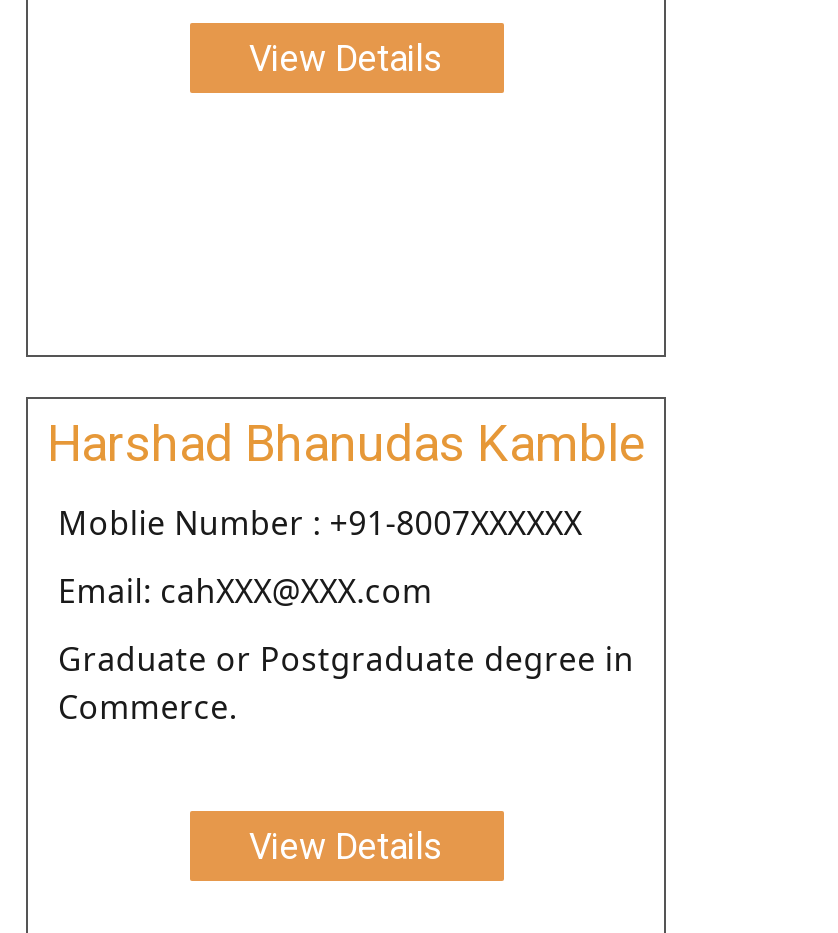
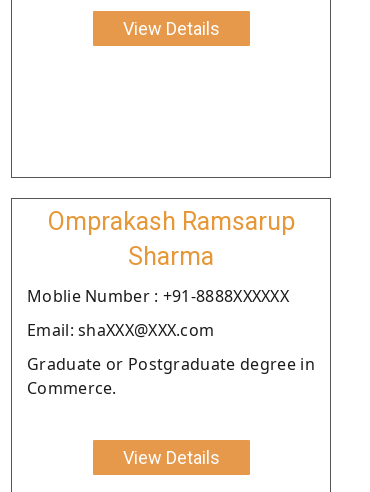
- Harshad Bhanudas Kamble
+ Omprakash Ramsarup
+ Sharma

- Moblie Number : +91-8007XXXXXX
+ Moblie Number : +91-8888XXXXXX

- Email: cahXXX@XXX.com
+ Email: shaXXX@XXX.com
